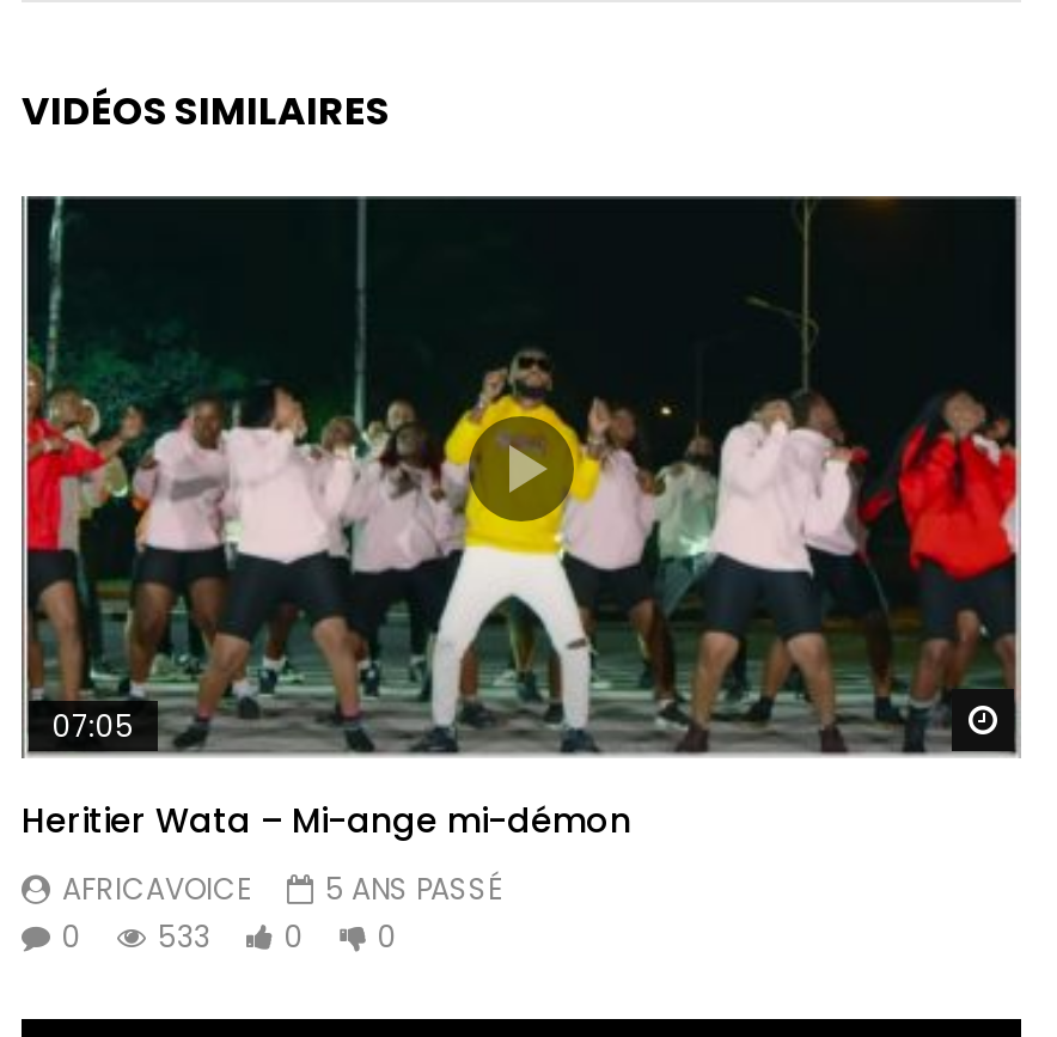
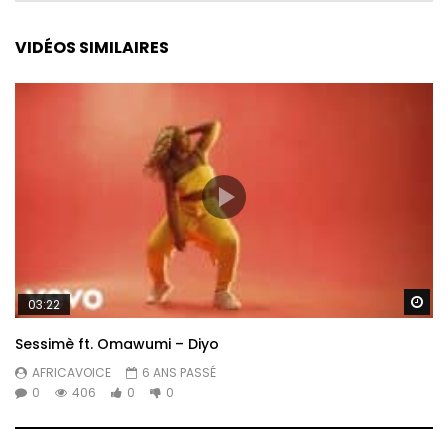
- [image]
- 07:05
+ [image]
+ 03:22

- Heritier Wata – Mi-ange mi-démon
+ Sessimè ft. Omawumi – Diyo

- AFRICAVOICE 5 ANS PASSÉ
+ AFRICAVOICE 6 ANS PASSÉ

- 0 533 0 0
+ 0 406 0 0
